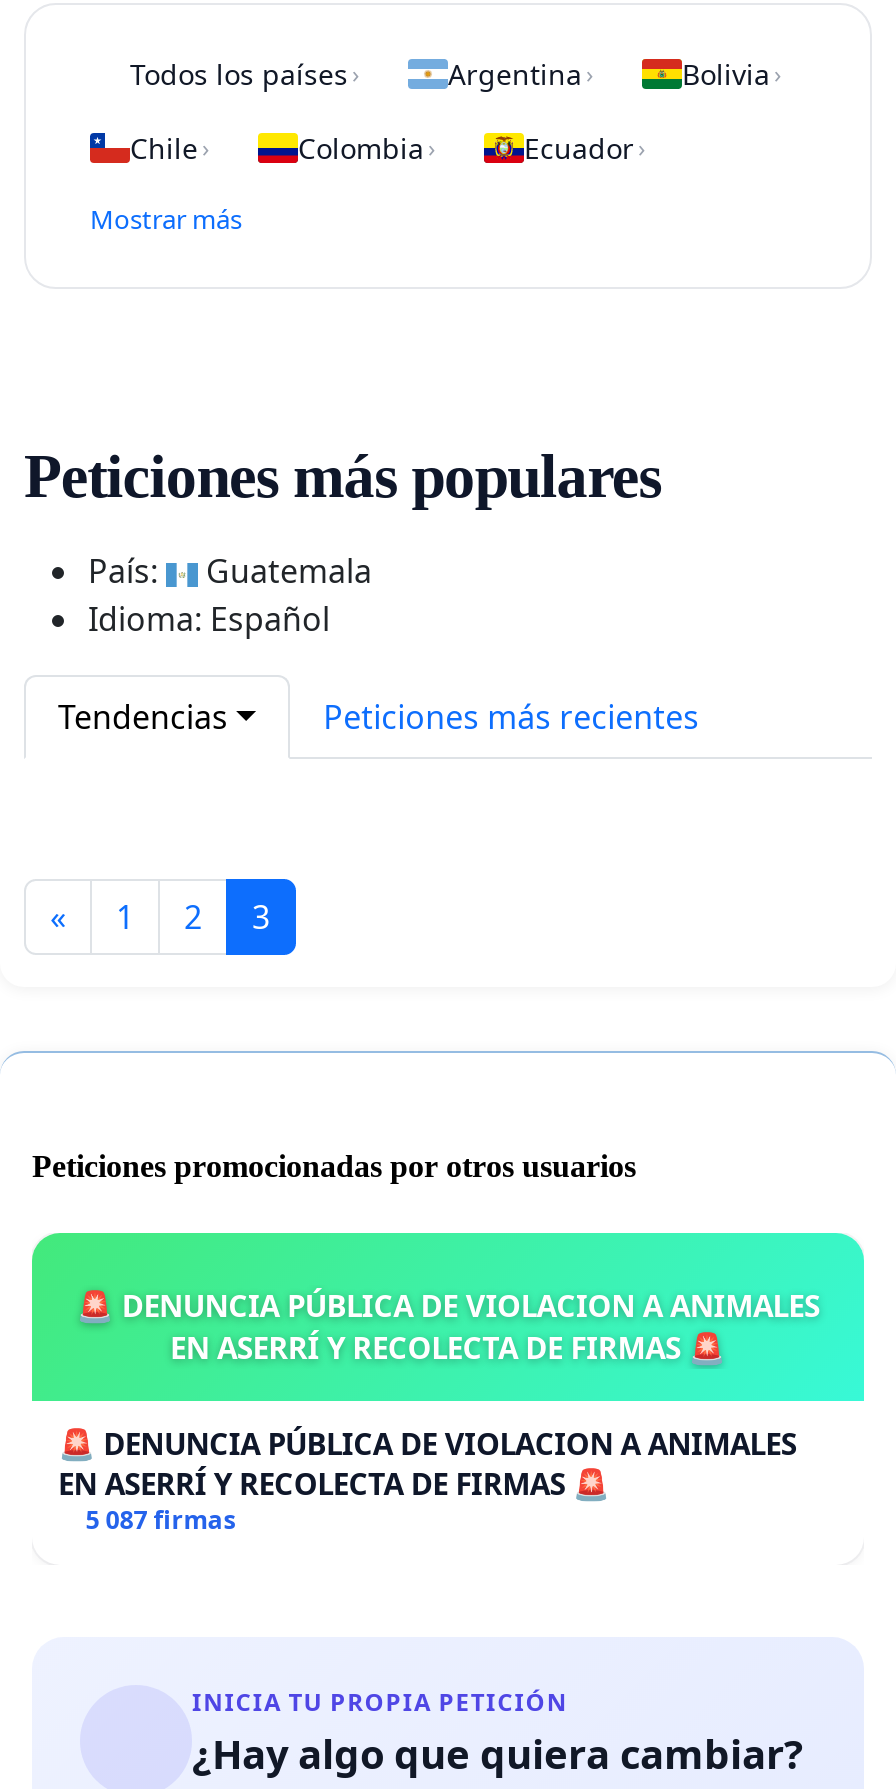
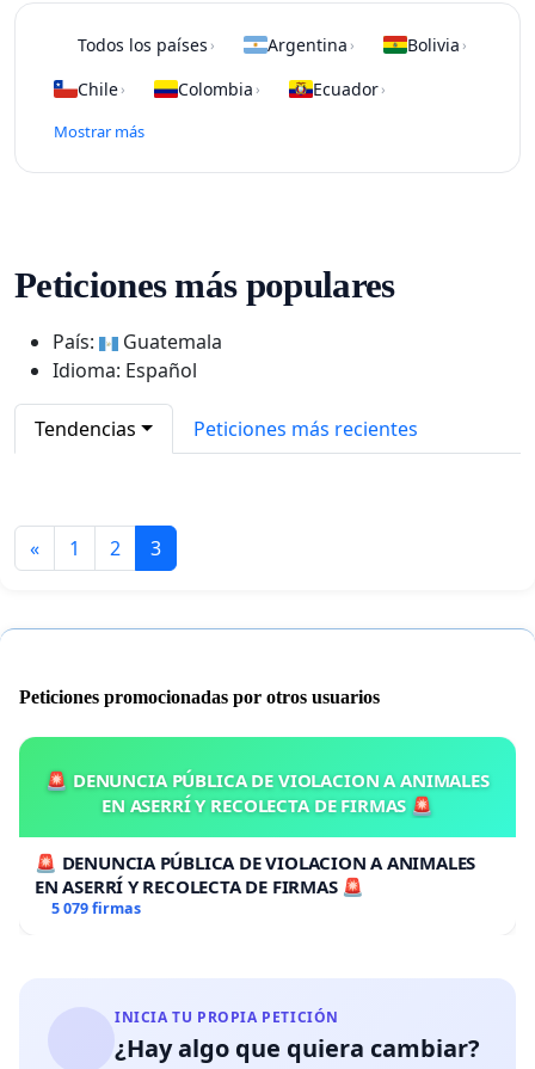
- 5 087 firmas
+ 5 079 firmas
